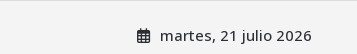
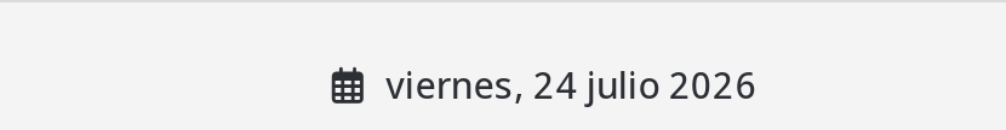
- martes, 21 julio 2026
+ viernes, 24 julio 2026
